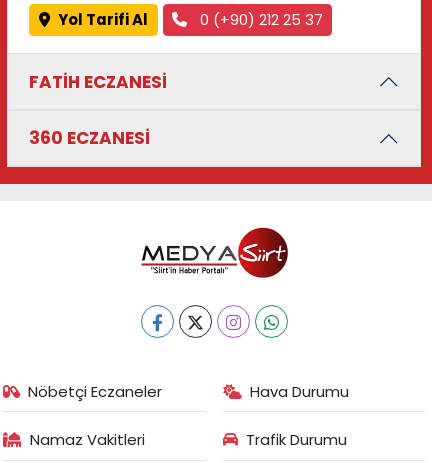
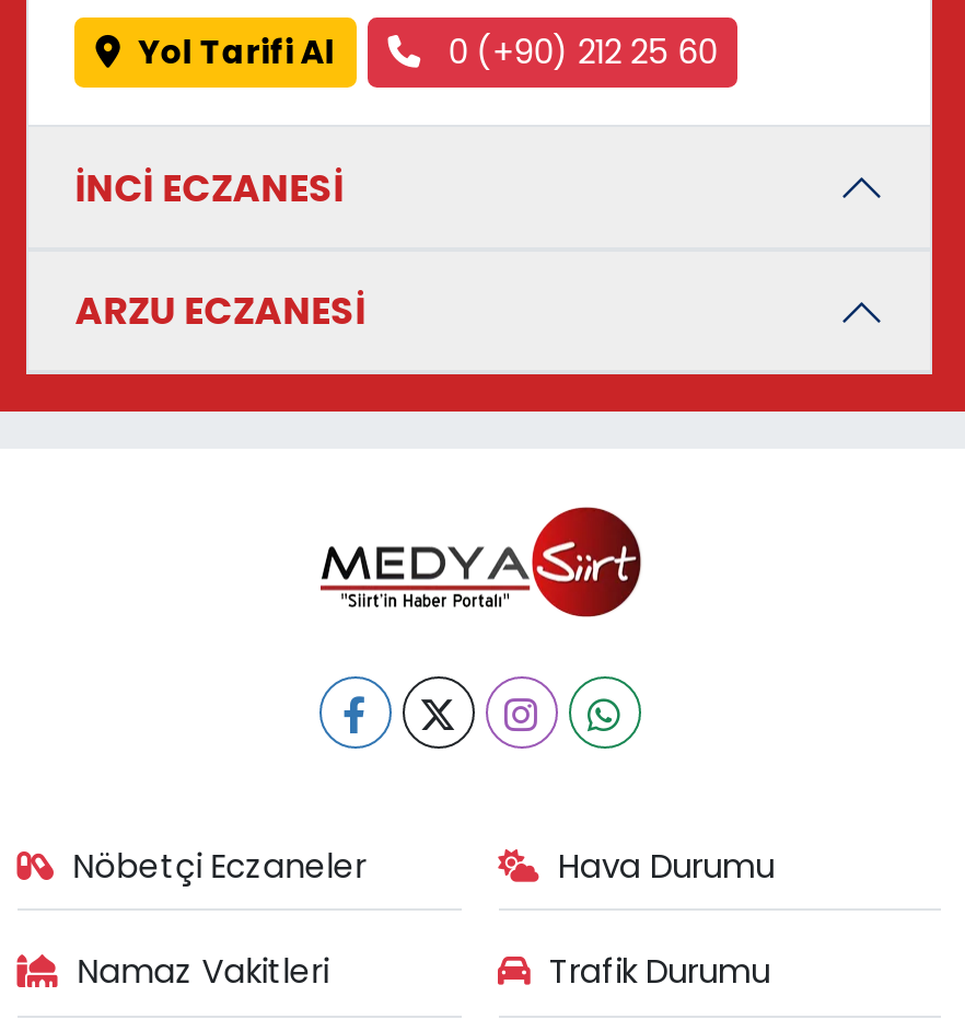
- 0 (+90) 212 25 37
+ 0 (+90) 212 25 60

- FATİH ECZANESİ
+ İNCİ ECZANESİ

- 360 ECZANESİ
+ ARZU ECZANESİ
